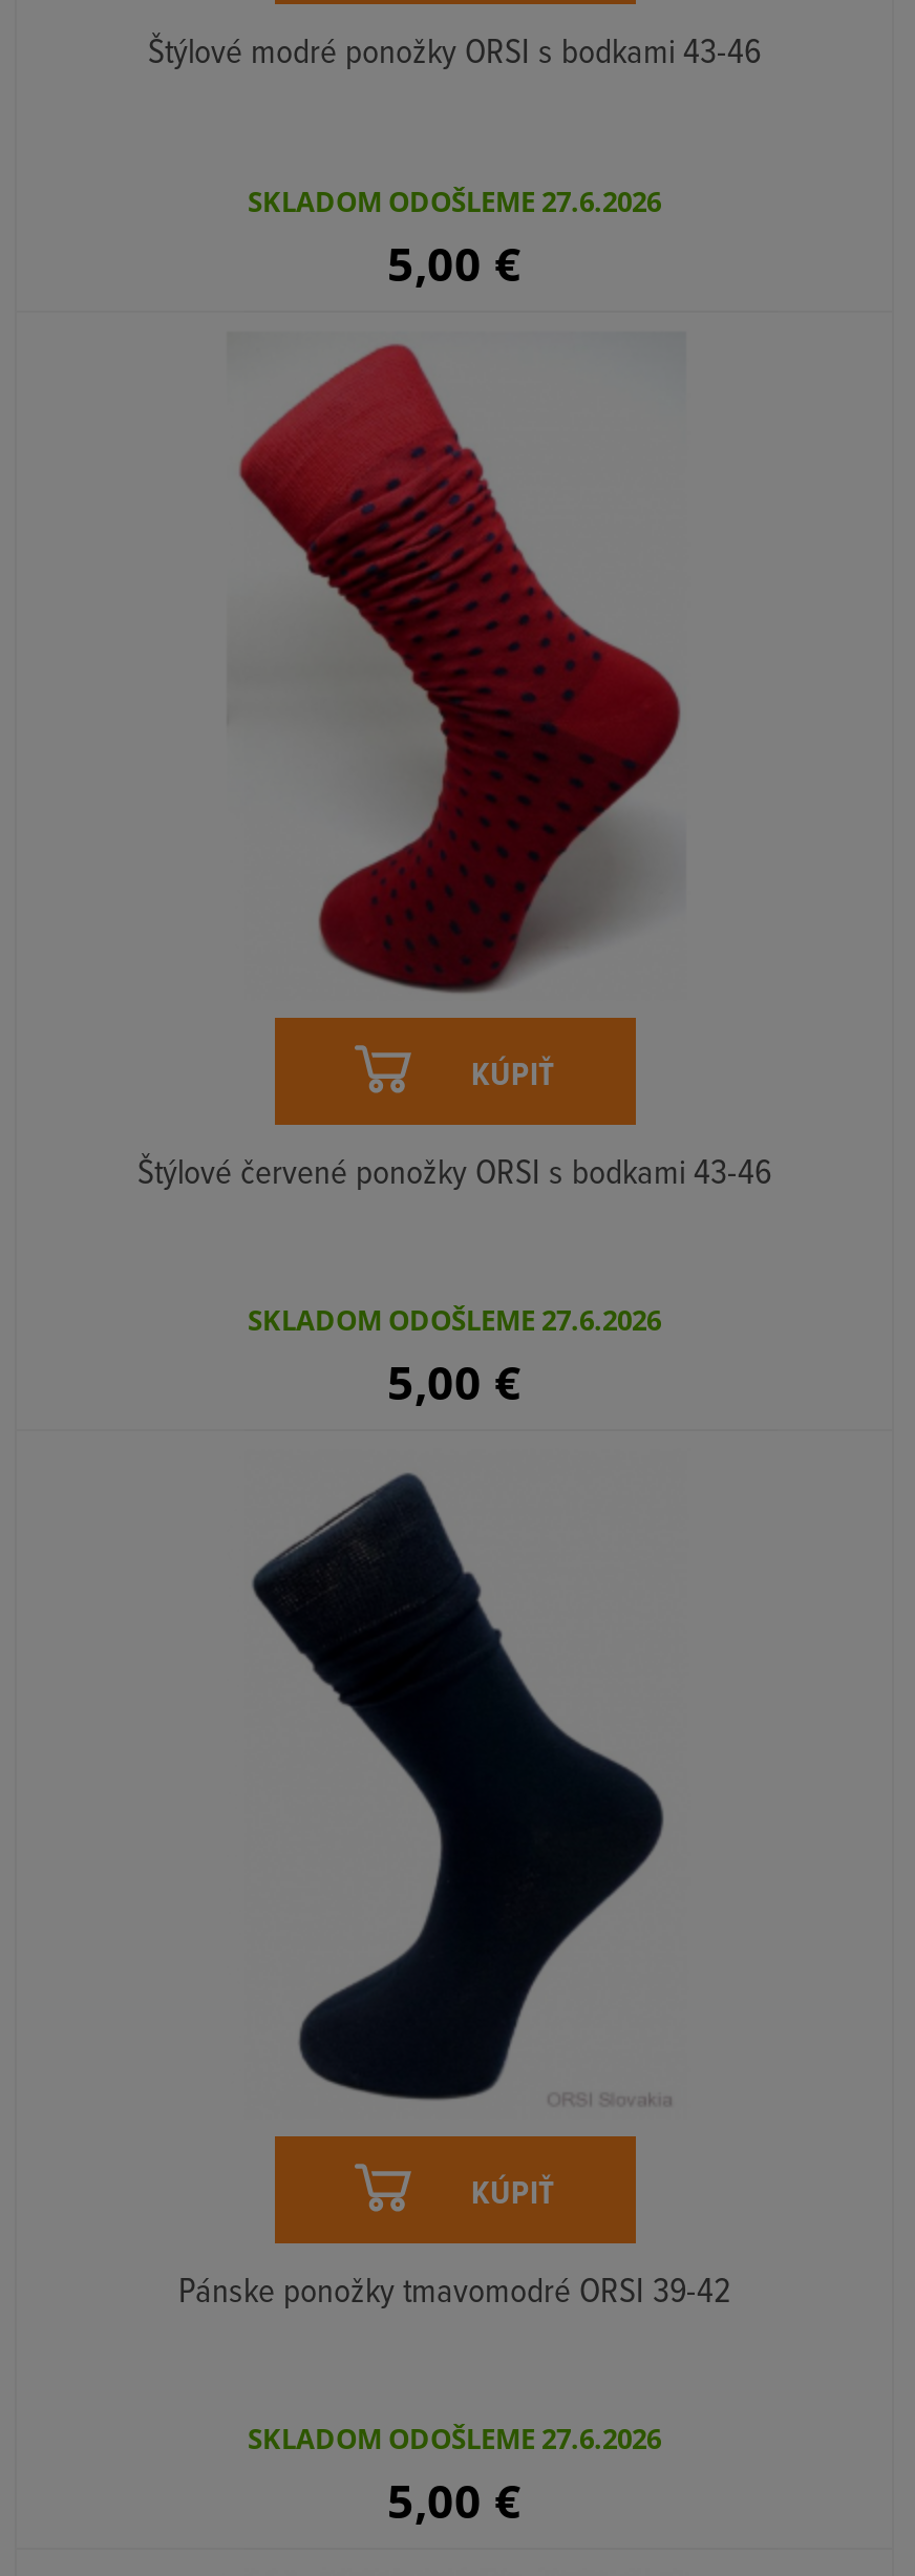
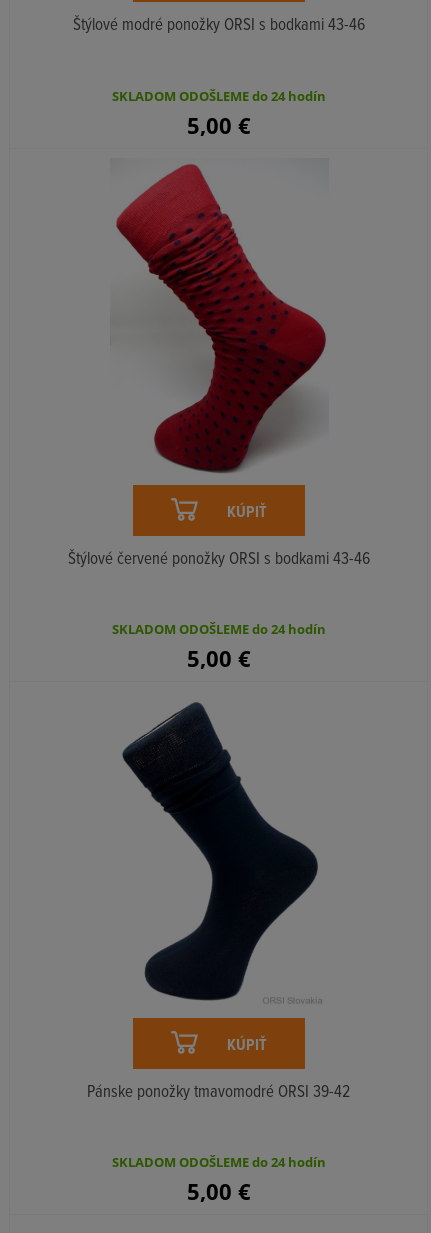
- SKLADOM ODOŠLEME 27.6.2026
+ SKLADOM ODOŠLEME do 24 hodín

- SKLADOM ODOŠLEME 27.6.2026
+ SKLADOM ODOŠLEME do 24 hodín

- SKLADOM ODOŠLEME 27.6.2026
+ SKLADOM ODOŠLEME do 24 hodín
